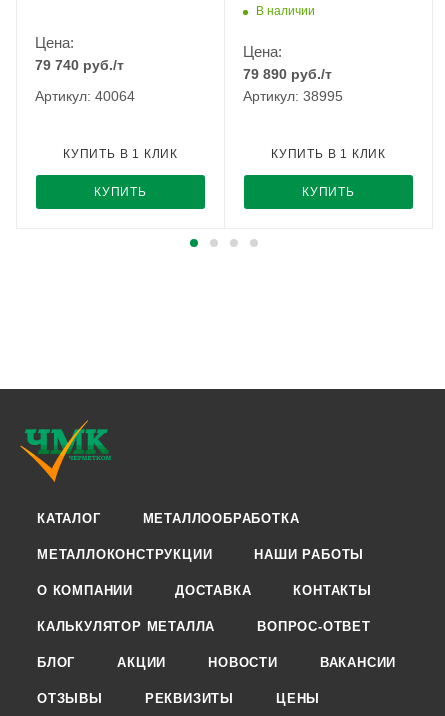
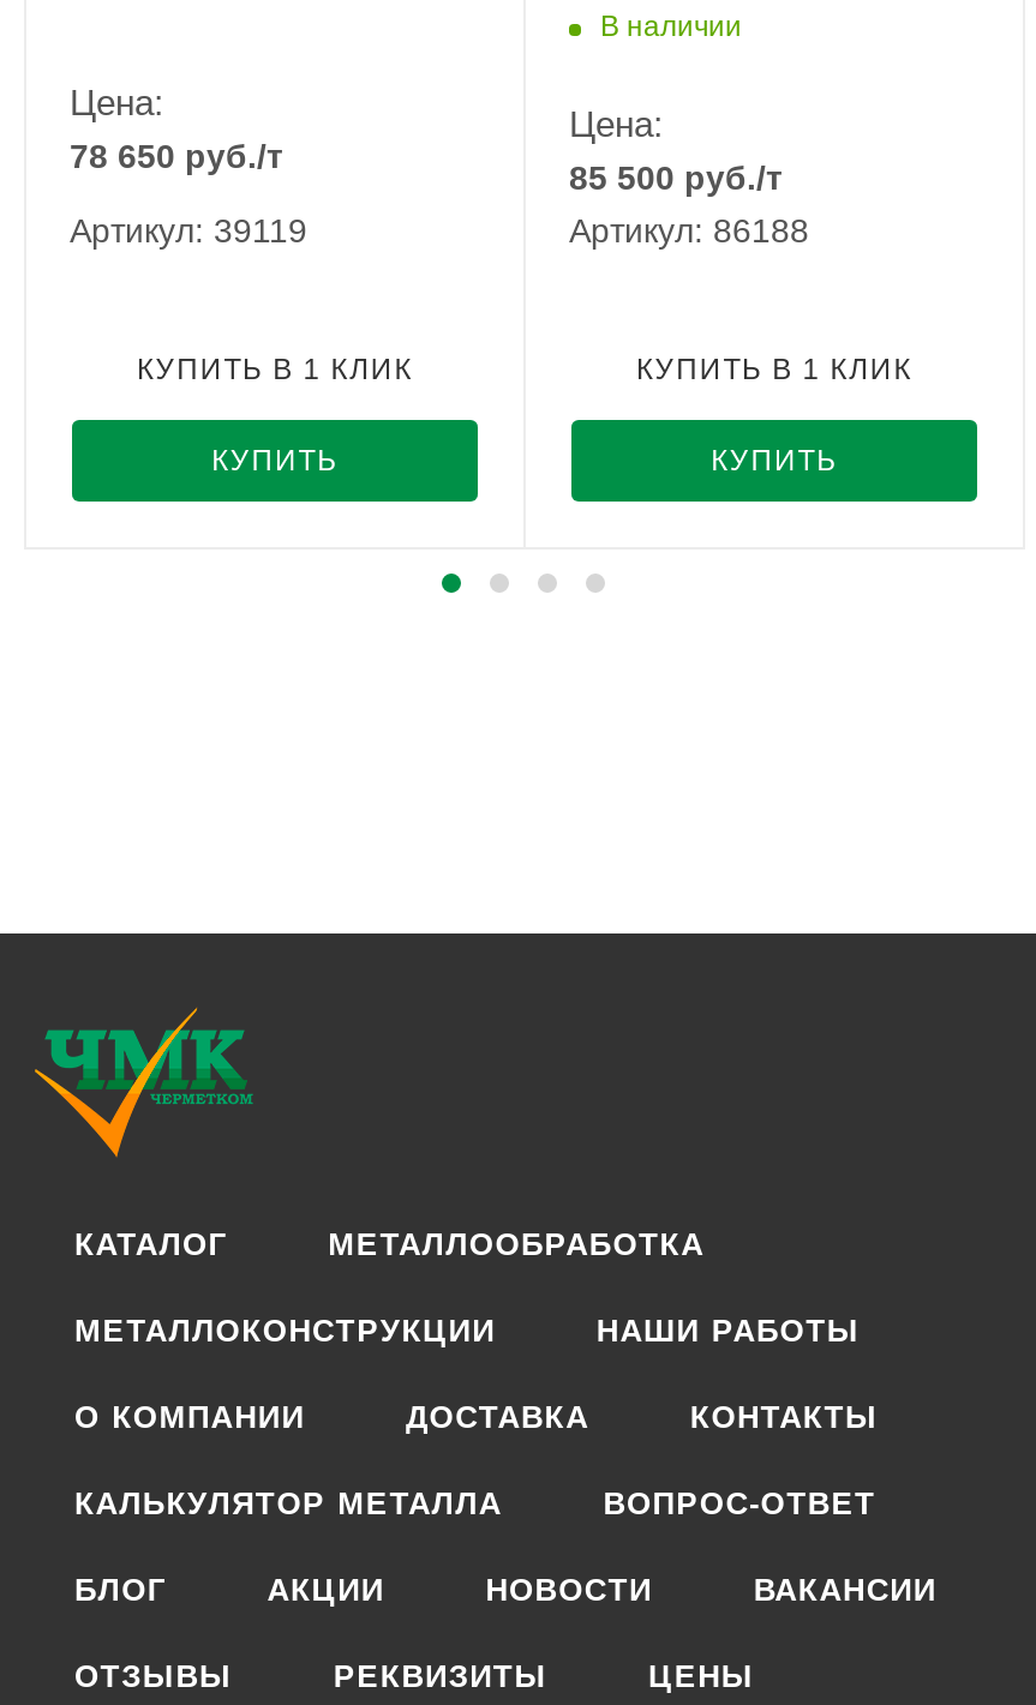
- 79 740 руб./т
+ 78 650 руб./т

- 79 890 руб./т
+ 85 500 руб./т

- Артикул: 40064
+ Артикул: 39119

- Артикул: 38995
+ Артикул: 86188
